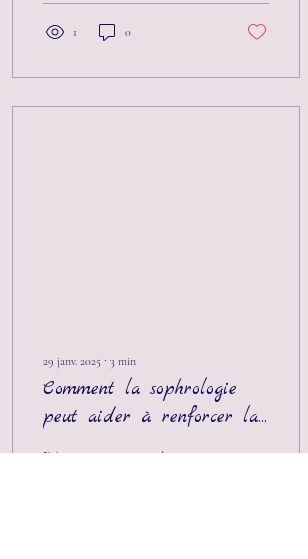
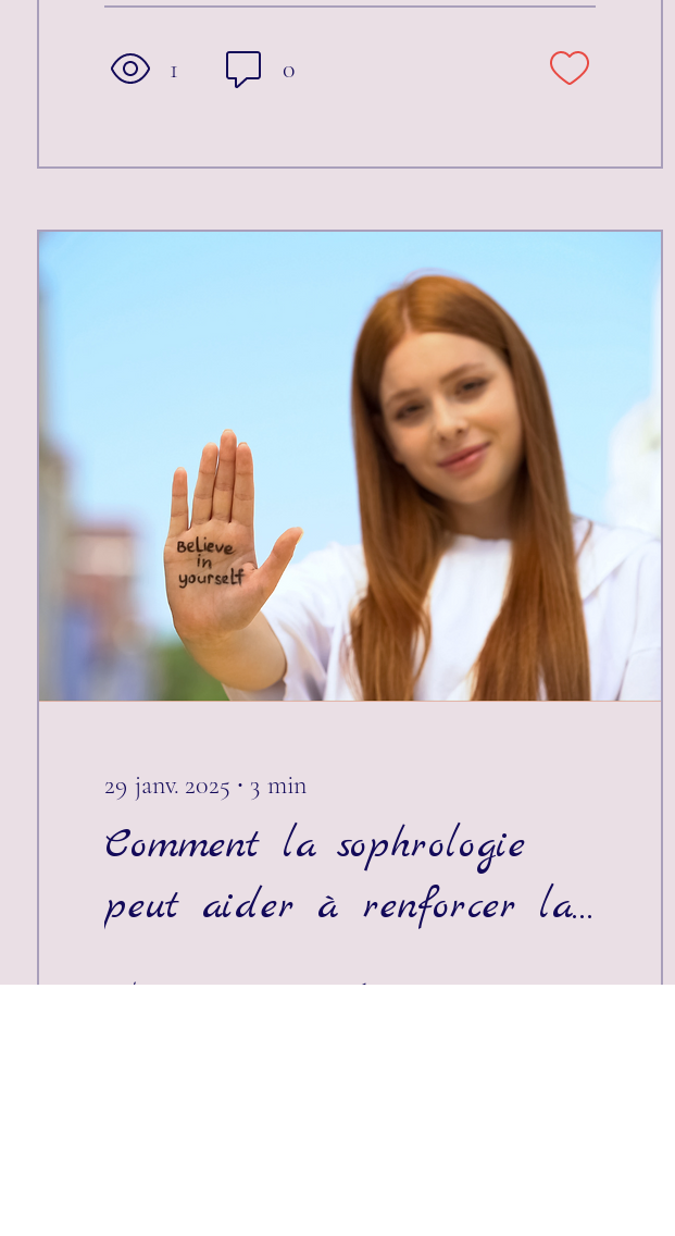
+ [image]
